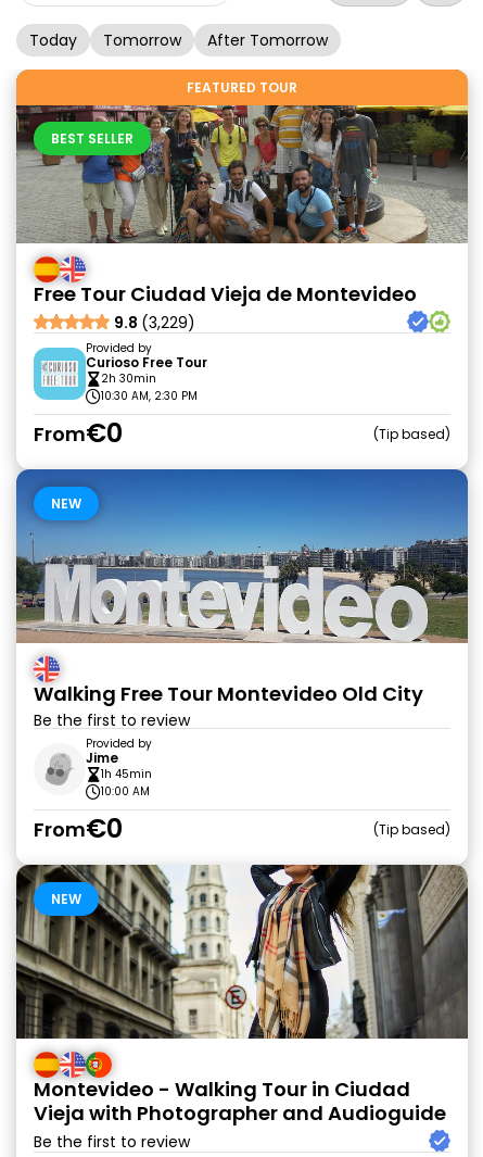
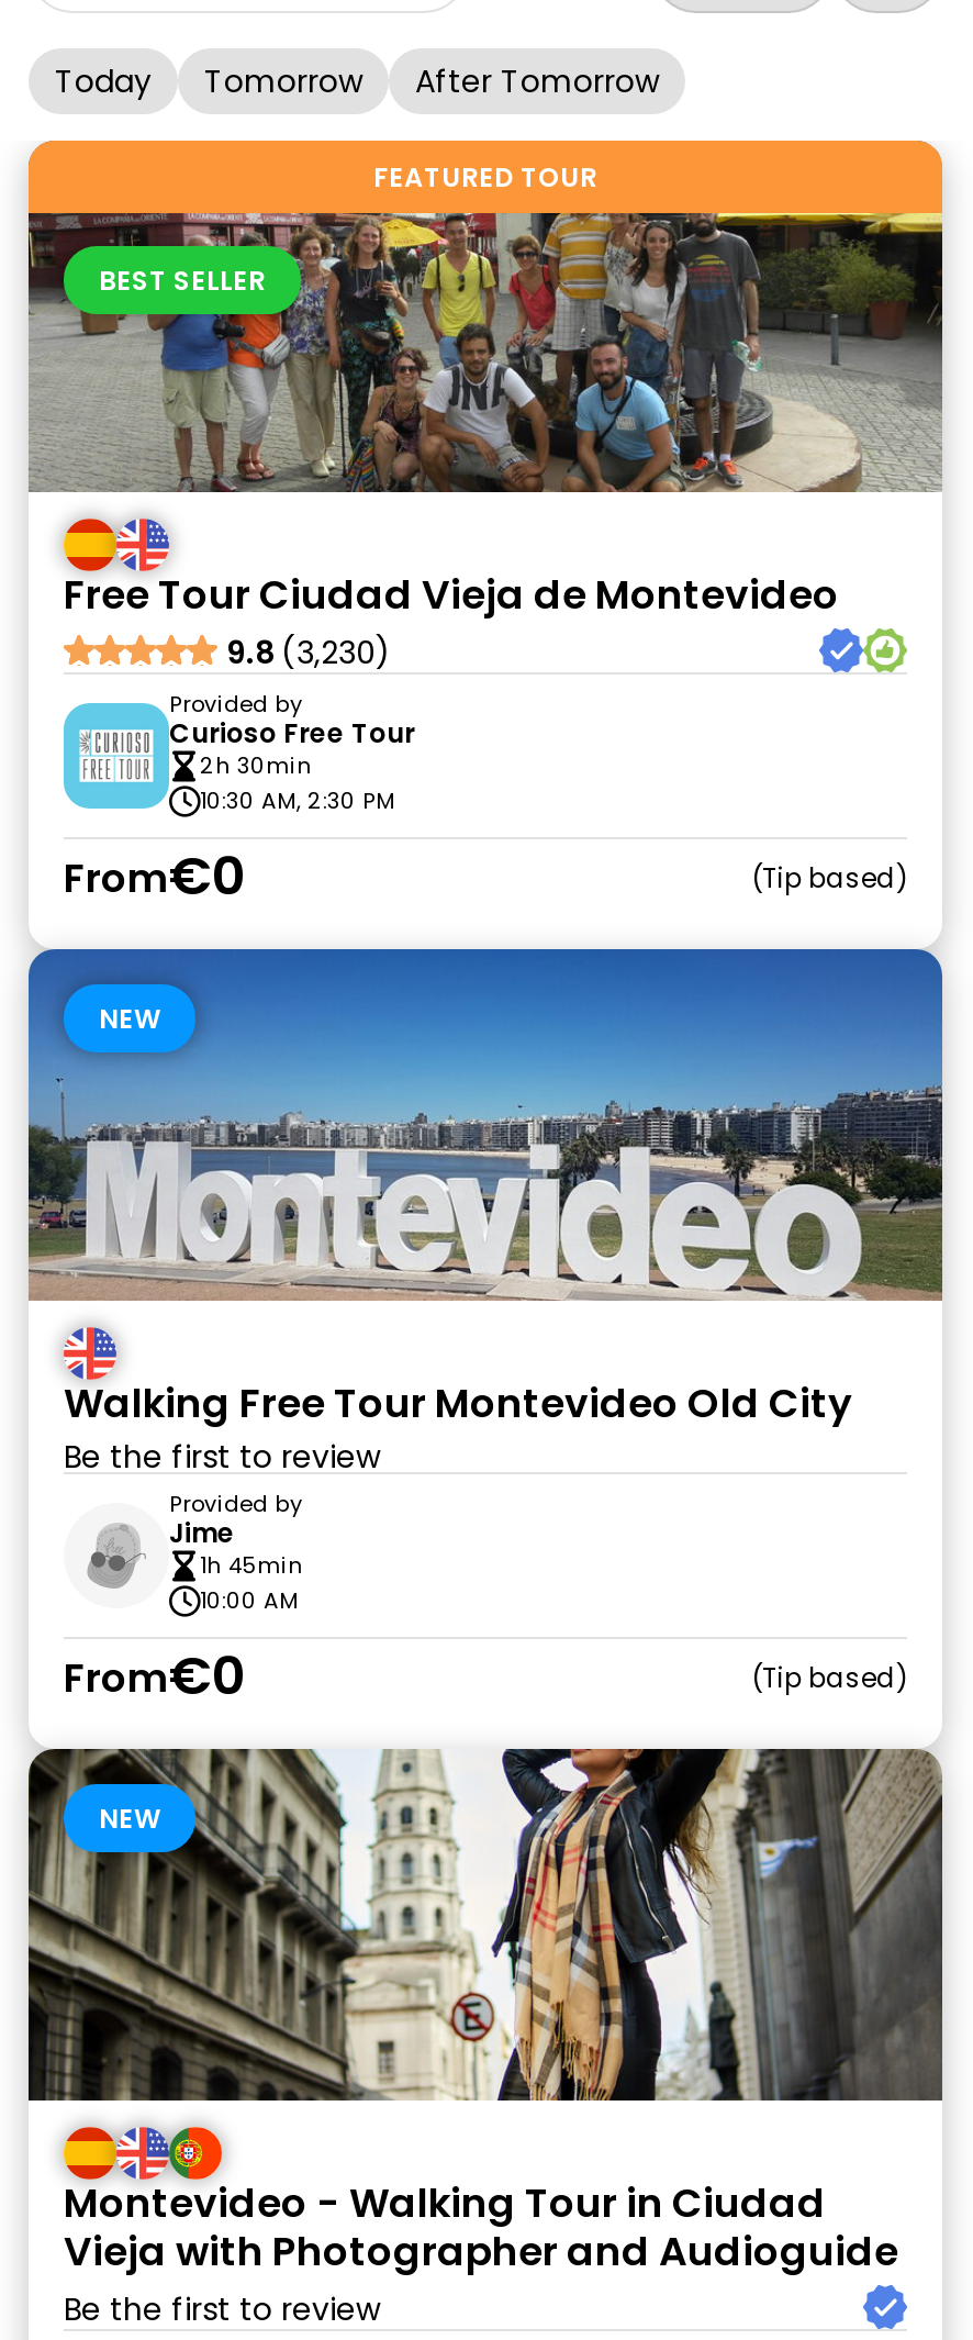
- 9.8 (3,229)
+ 9.8 (3,230)
